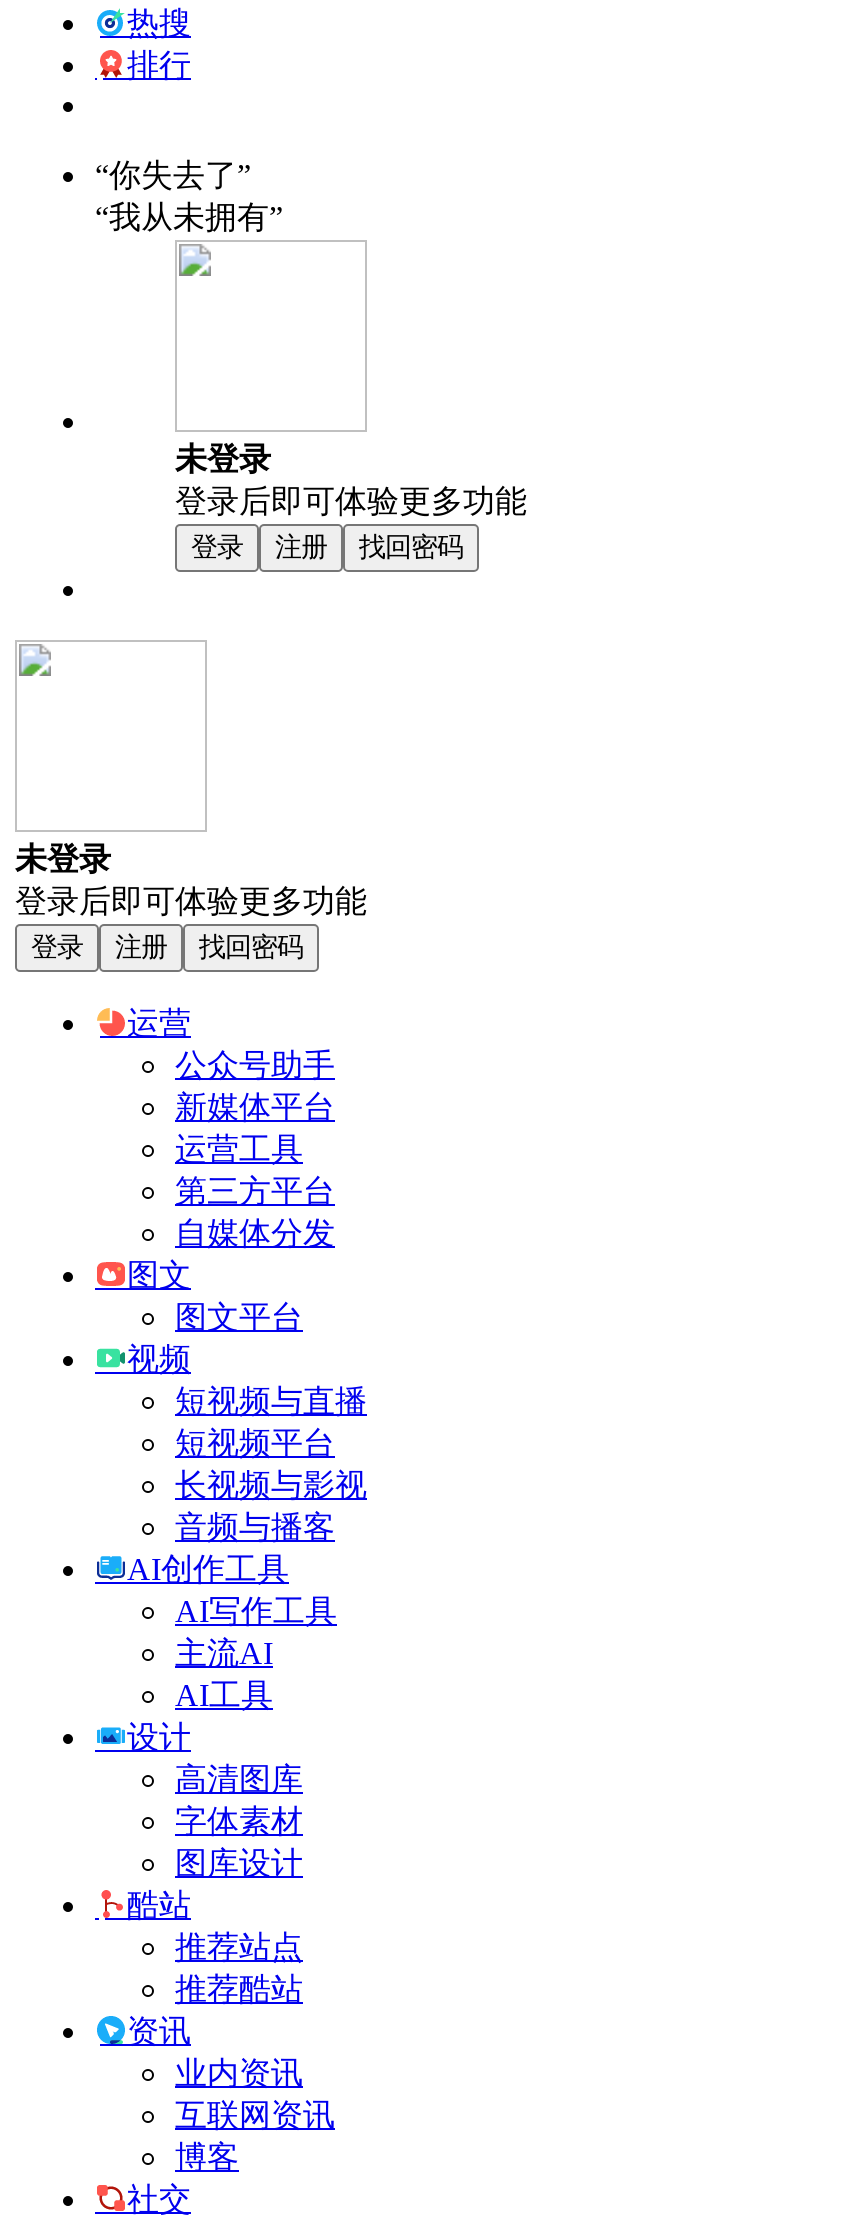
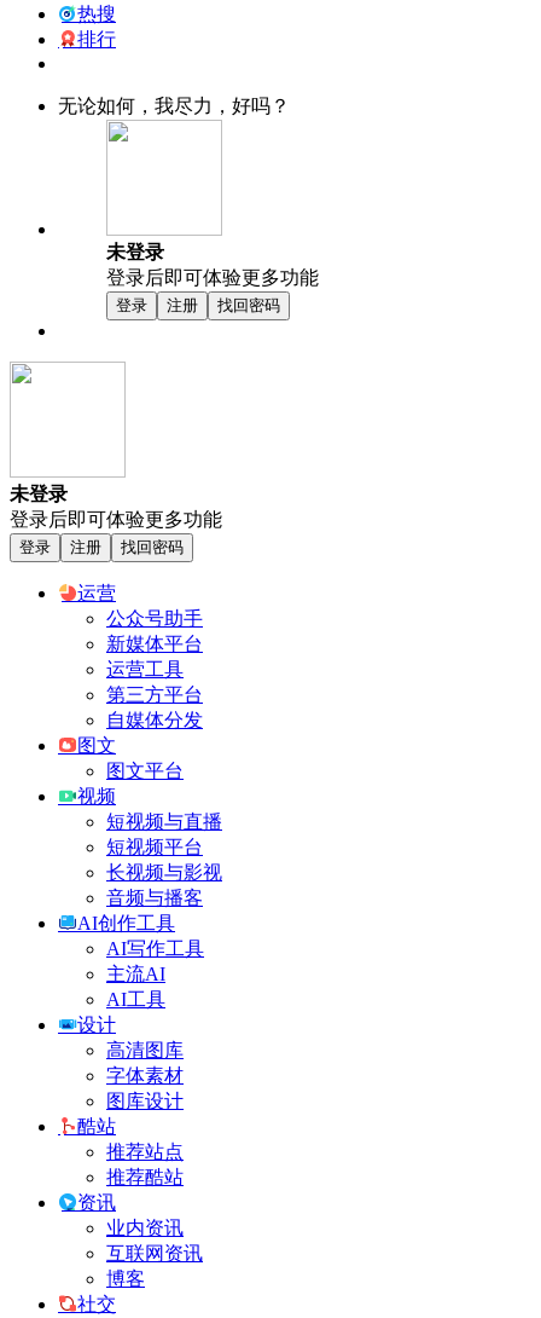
- “你失去了”
- “我从未拥有”
+ 无论如何，我尽力，好吗？
